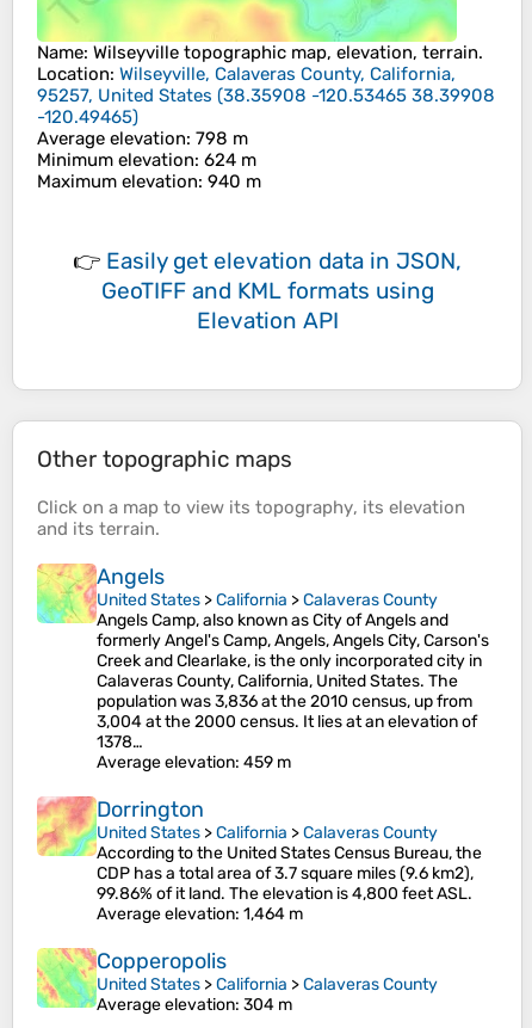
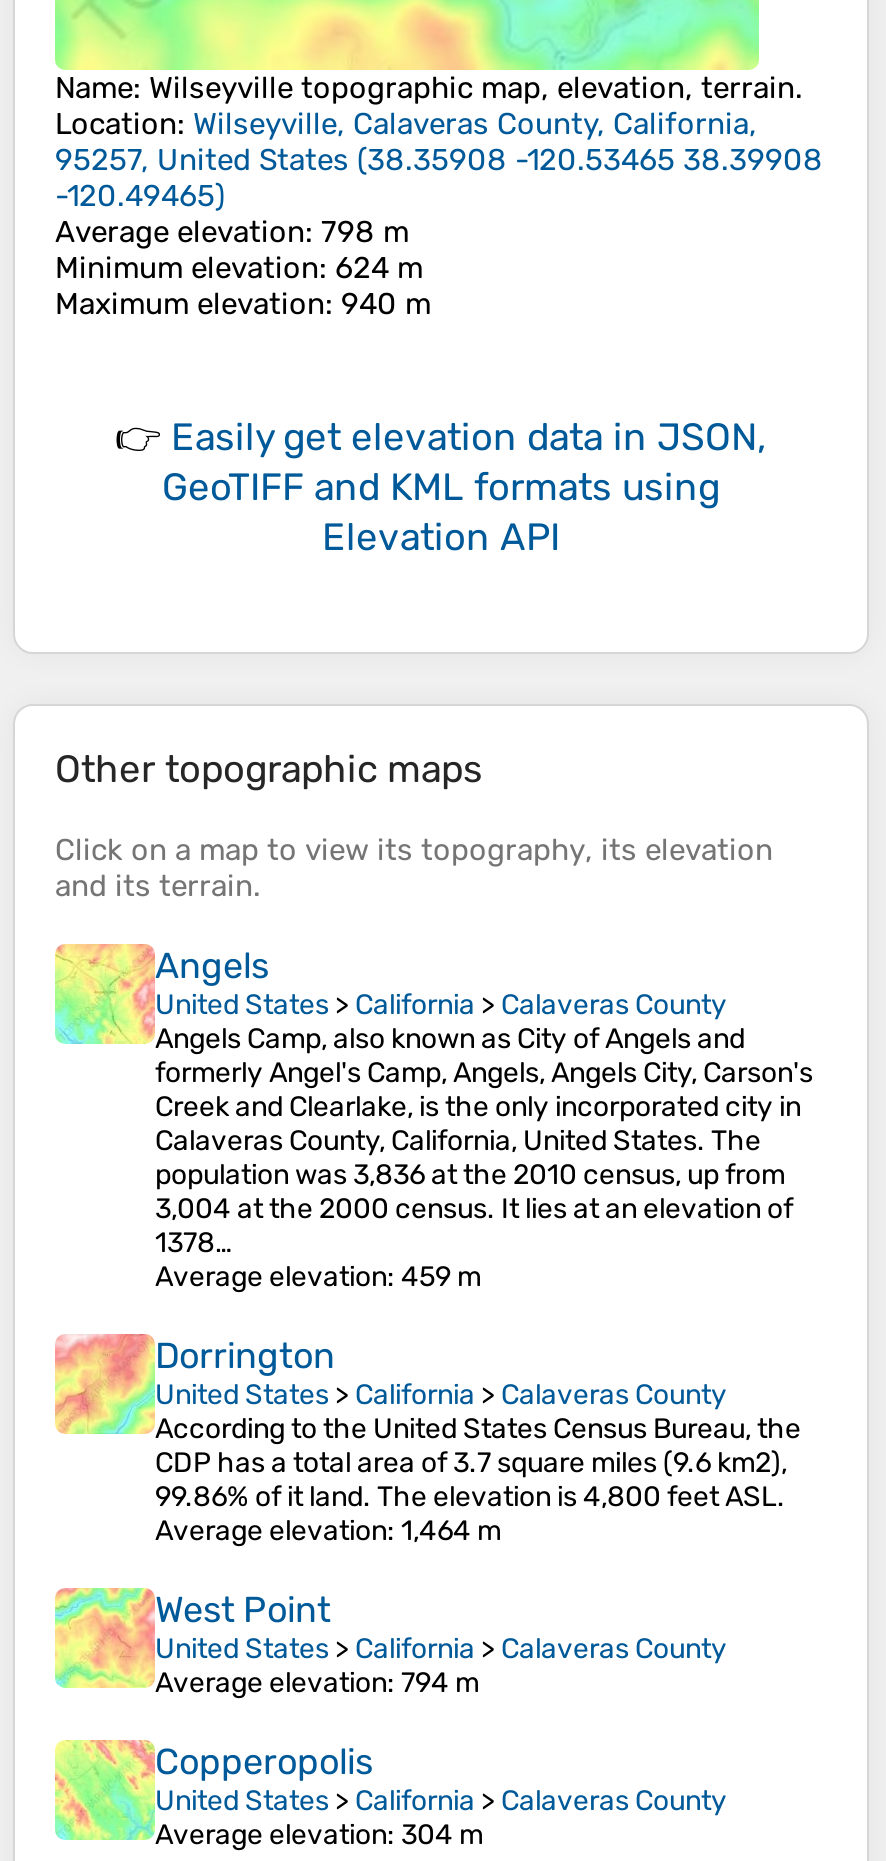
+ [image]
+ West Point
+ United States > California > Calaveras County
+ Average elevation: 794 m
